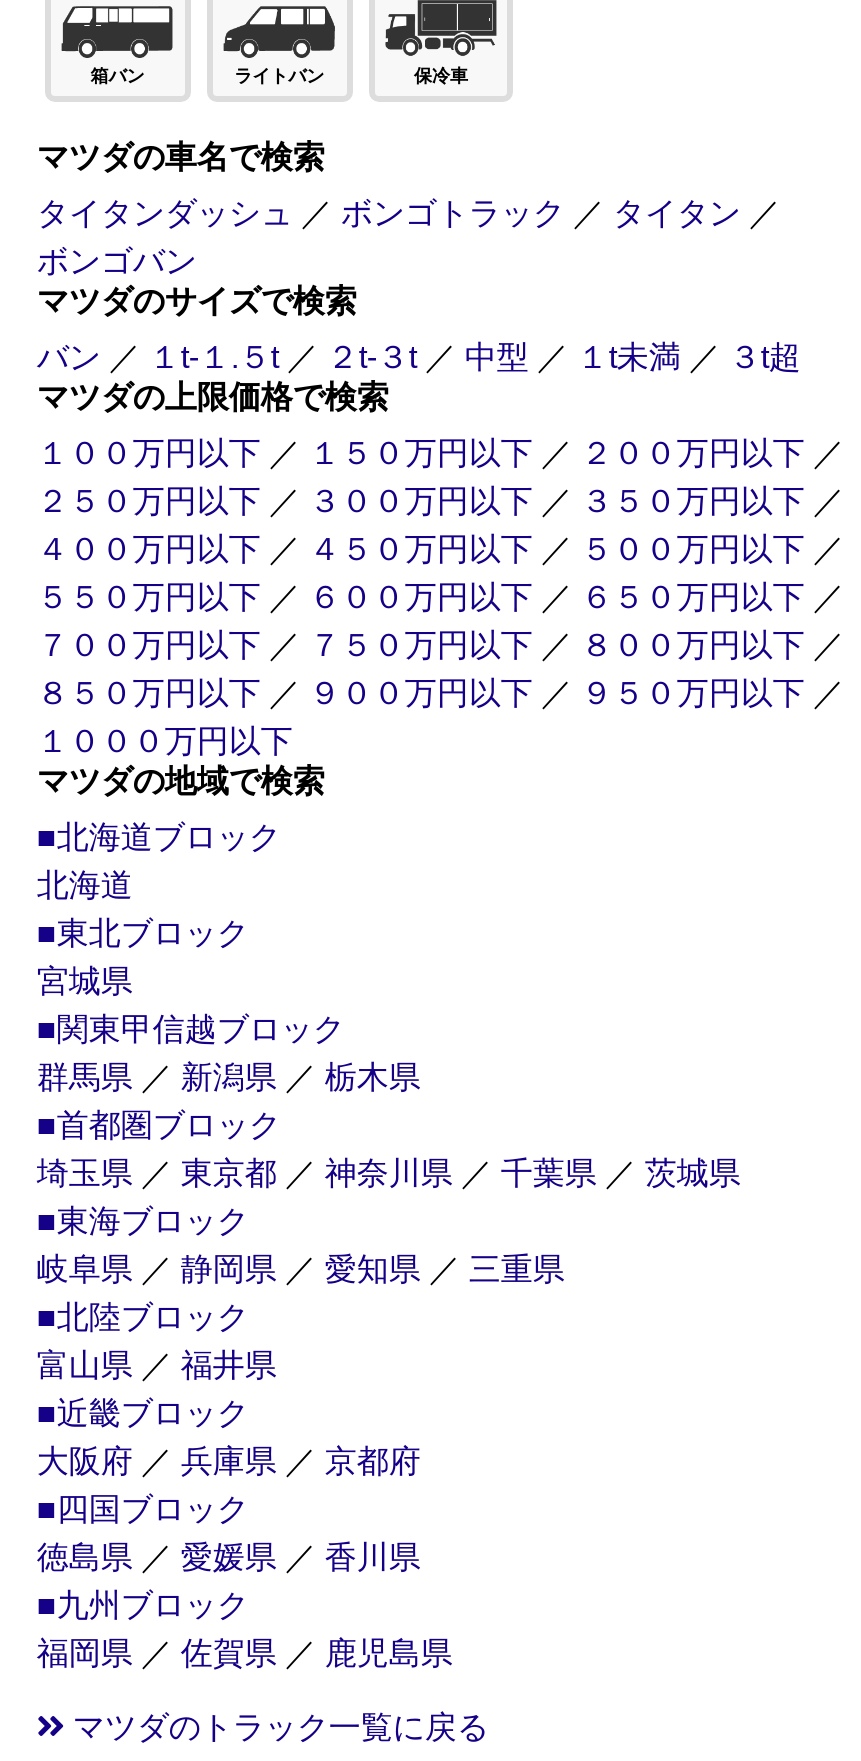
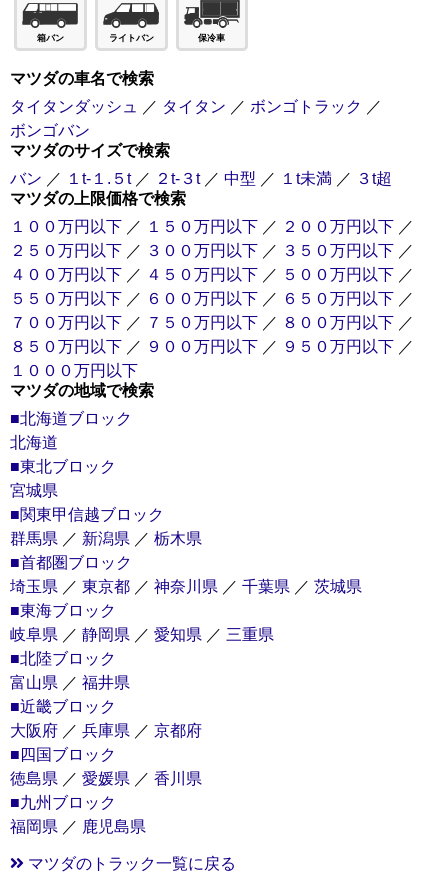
- タイタンダッシュ ／ ボンゴトラック ／ タイタン ／
+ タイタンダッシュ ／ タイタン ／ ボンゴトラック ／

- 福岡県 ／ 佐賀県 ／ 鹿児島県
+ 福岡県 ／ 鹿児島県
